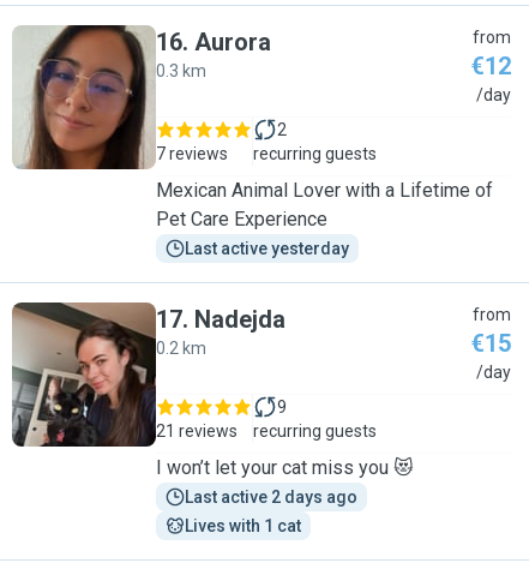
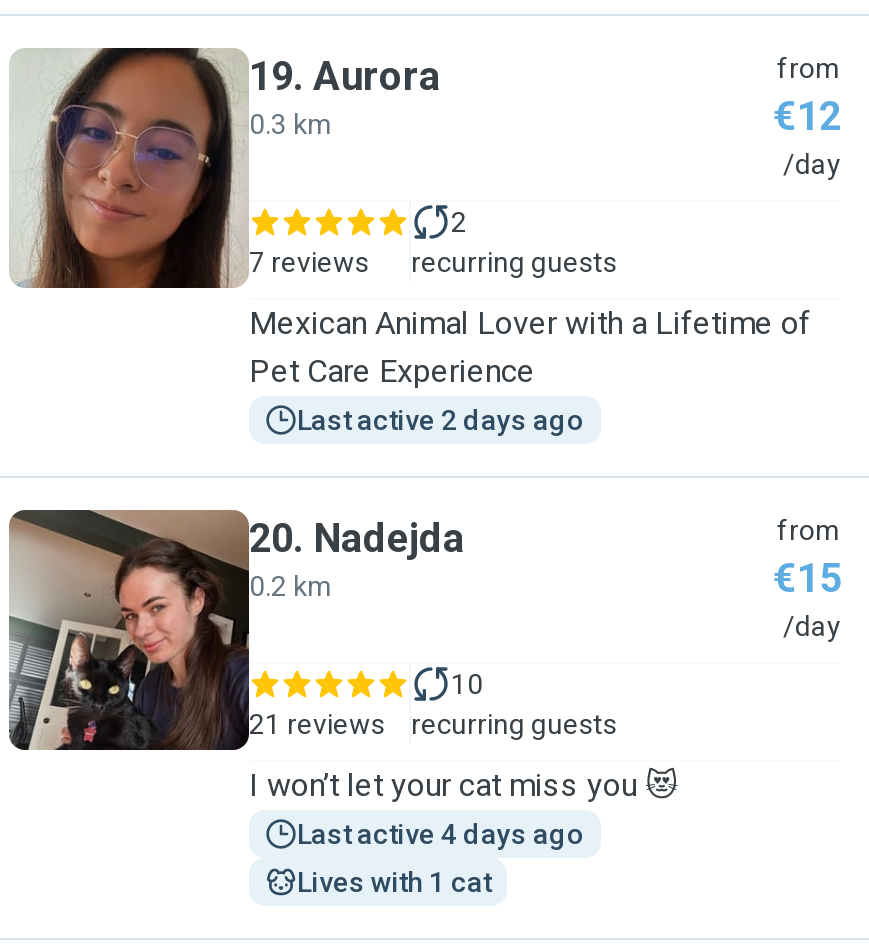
- 16. Aurora
+ 19. Aurora

- Last active yesterday

- 17. Nadejda
+ 20. Nadejda

- 9
+ 10

+ Last active 4 days ago

moved up: Last active 2 days ago
